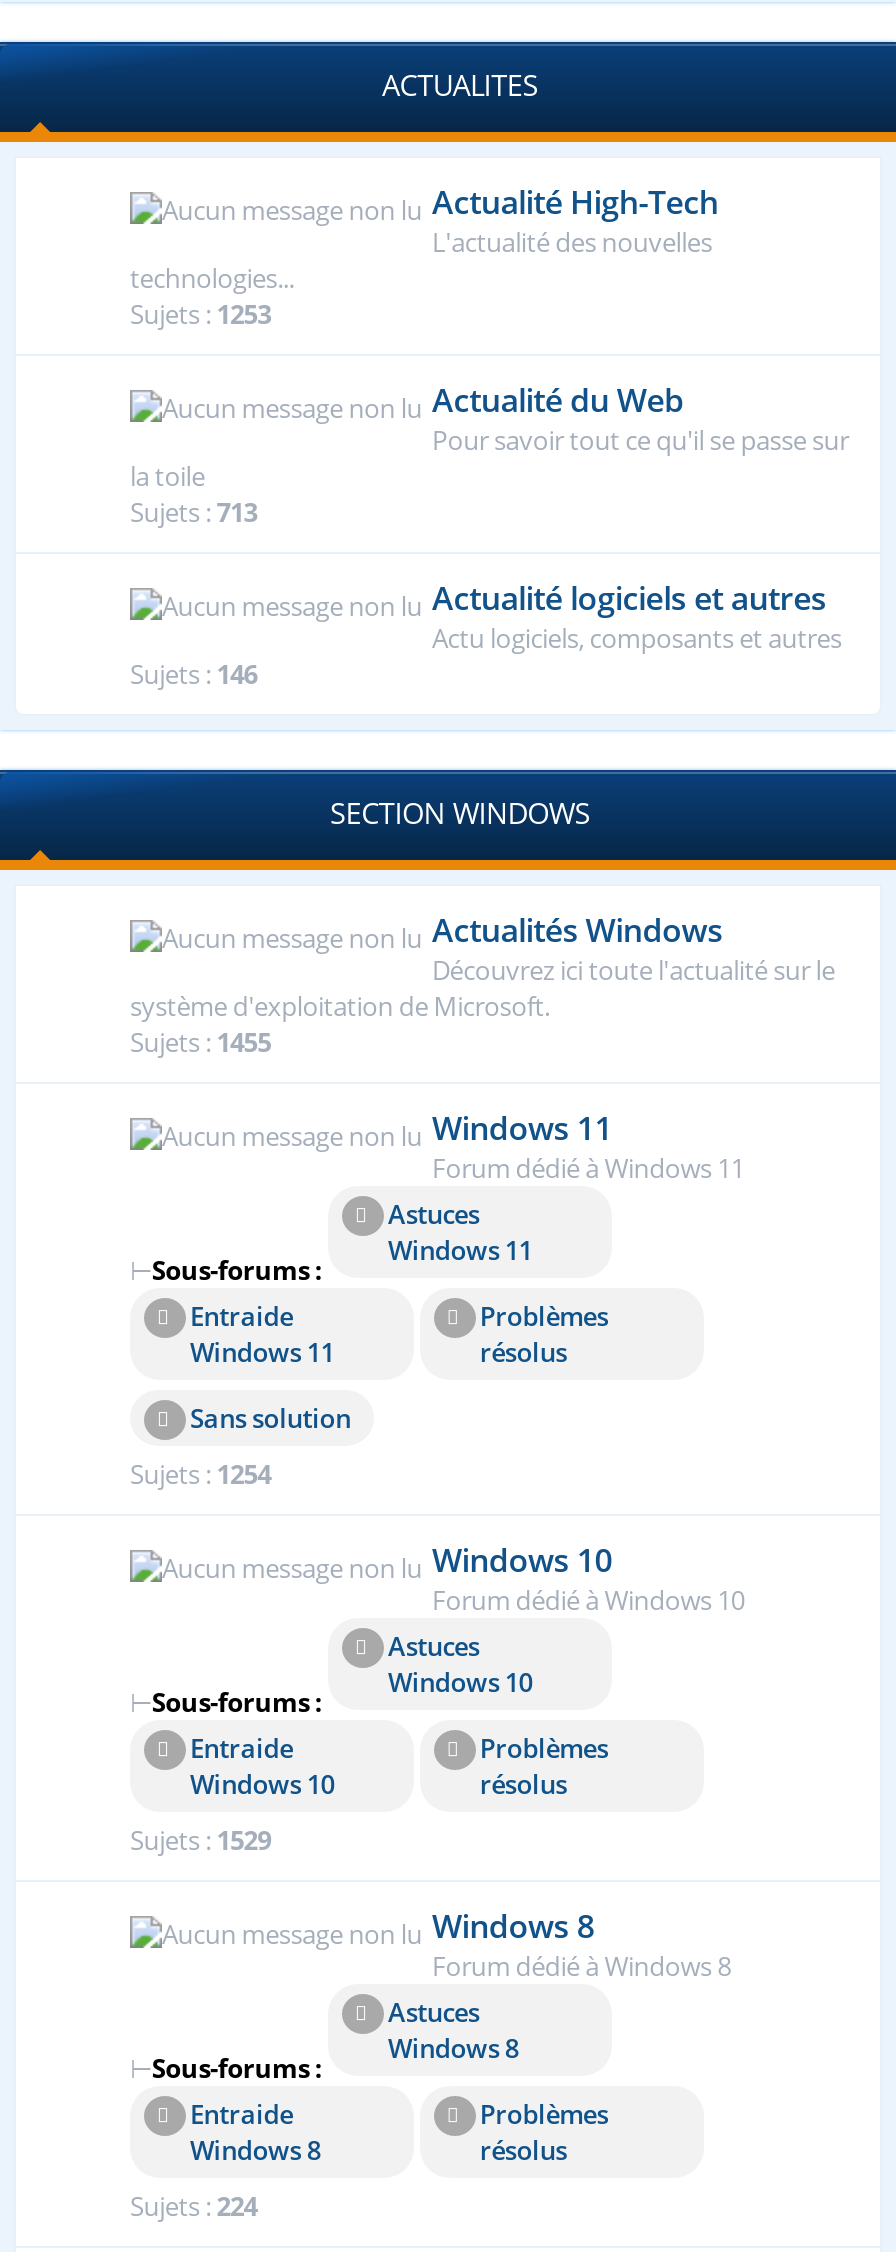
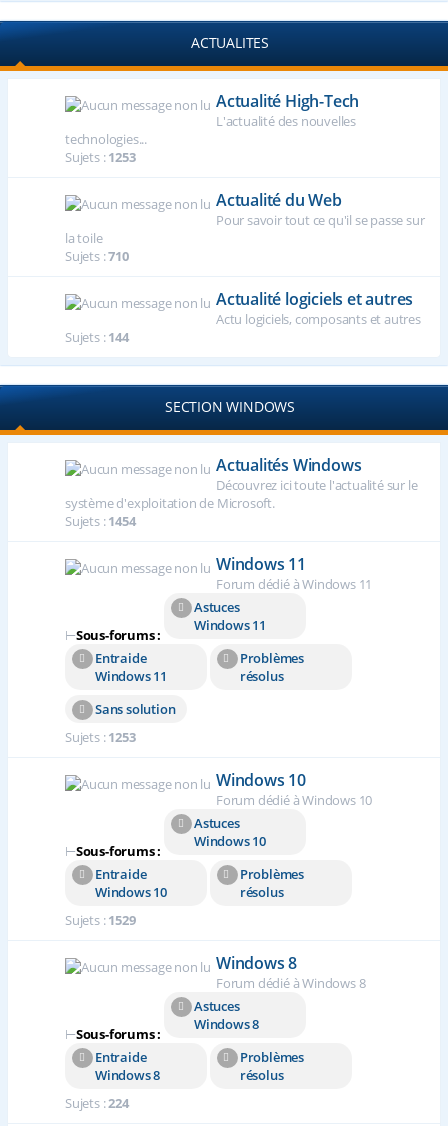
- Sujets : 713
+ Sujets : 710

- Sujets : 146
+ Sujets : 144

- Sujets : 1455
+ Sujets : 1454

- Sujets : 1254
+ Sujets : 1253
